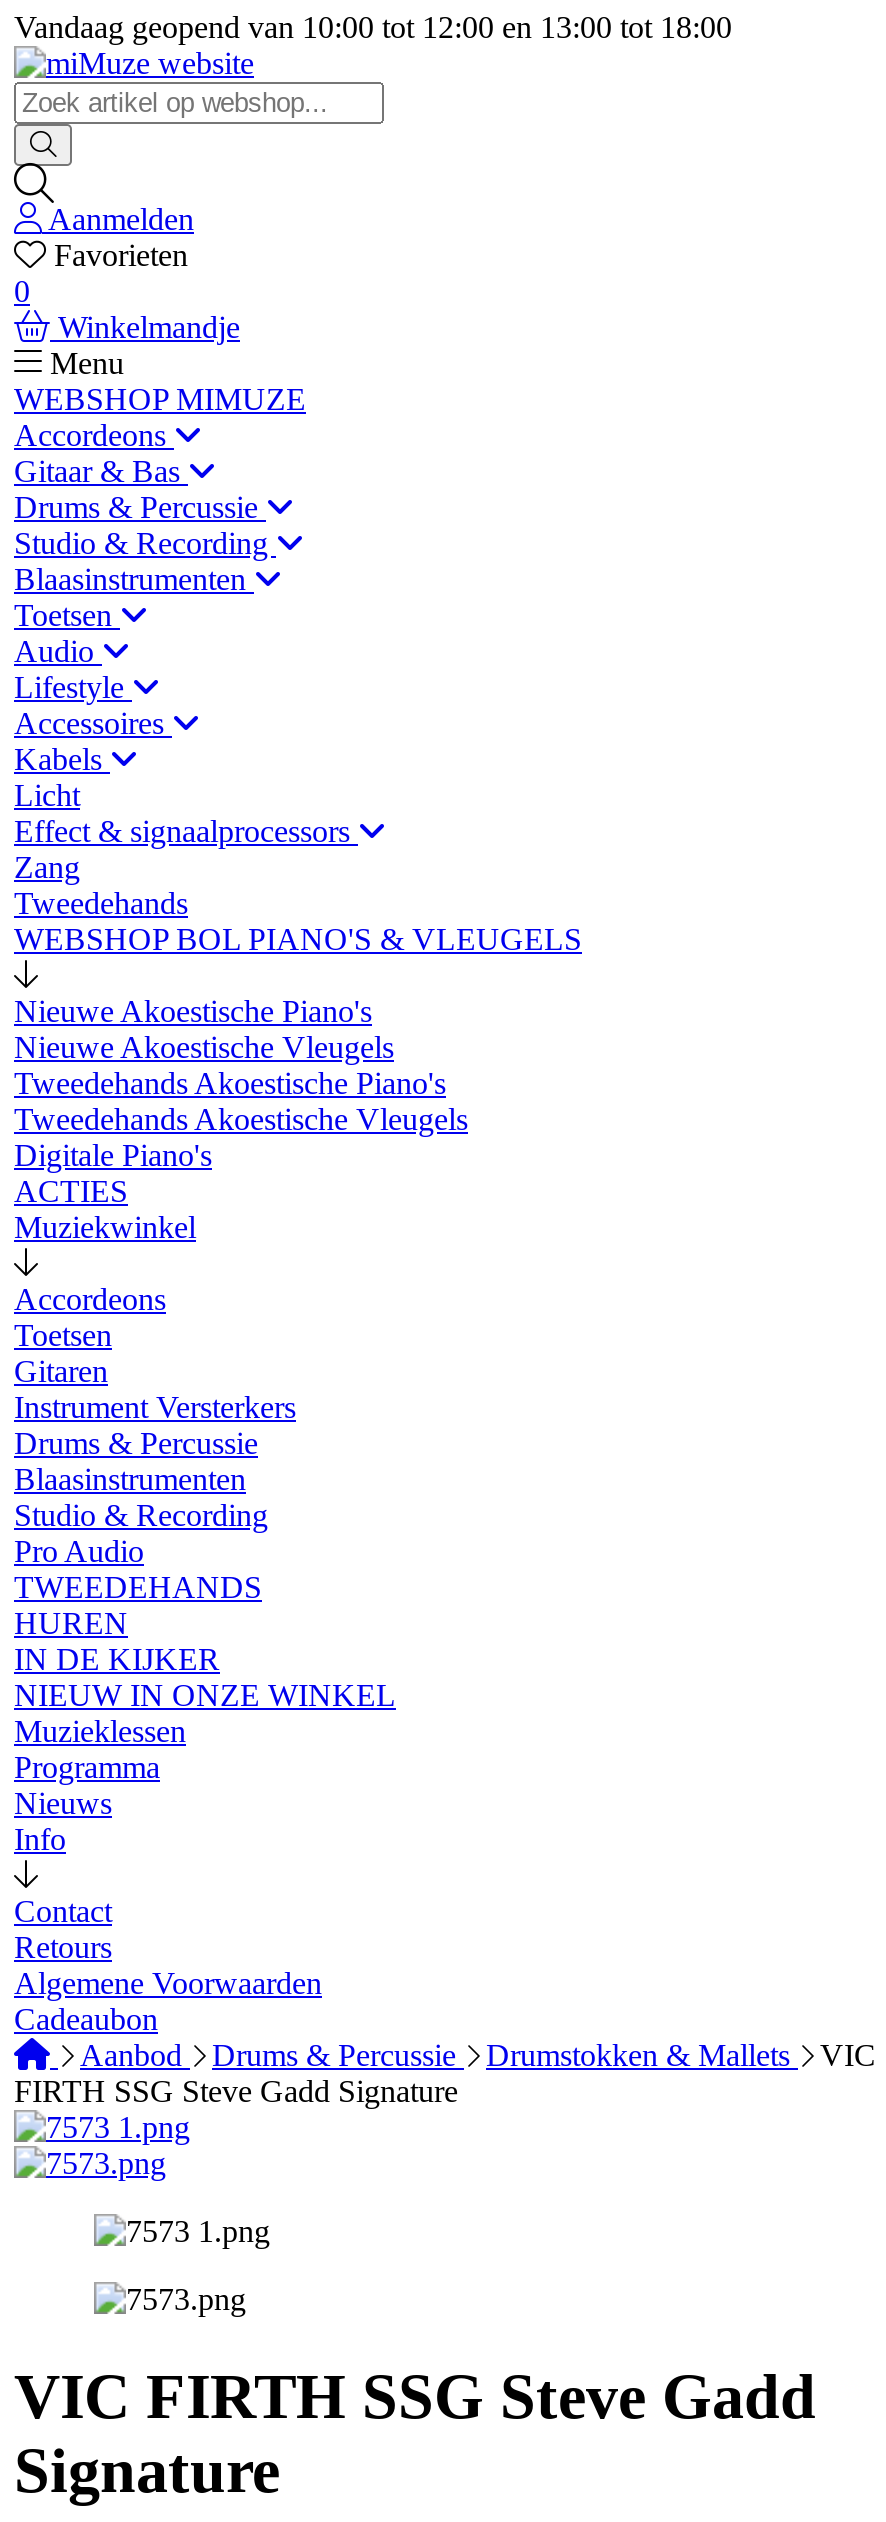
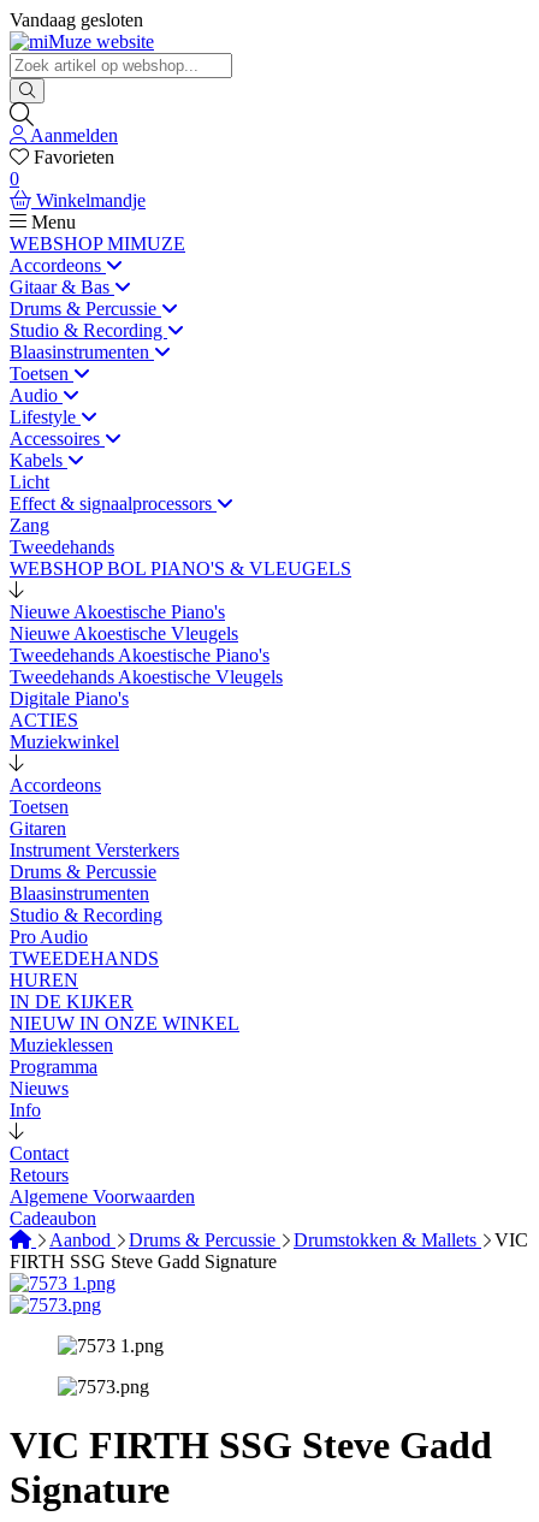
- Vandaag geopend van 10:00 tot 12:00 en 13:00 tot 18:00
+ Vandaag gesloten
